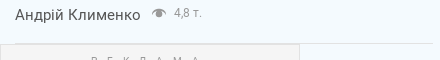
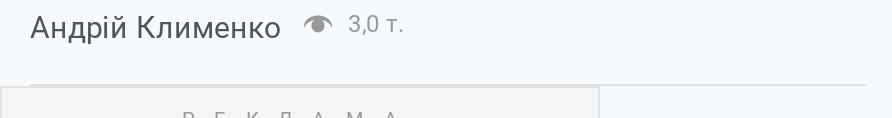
- 4,8 т.
+ 3,0 т.
